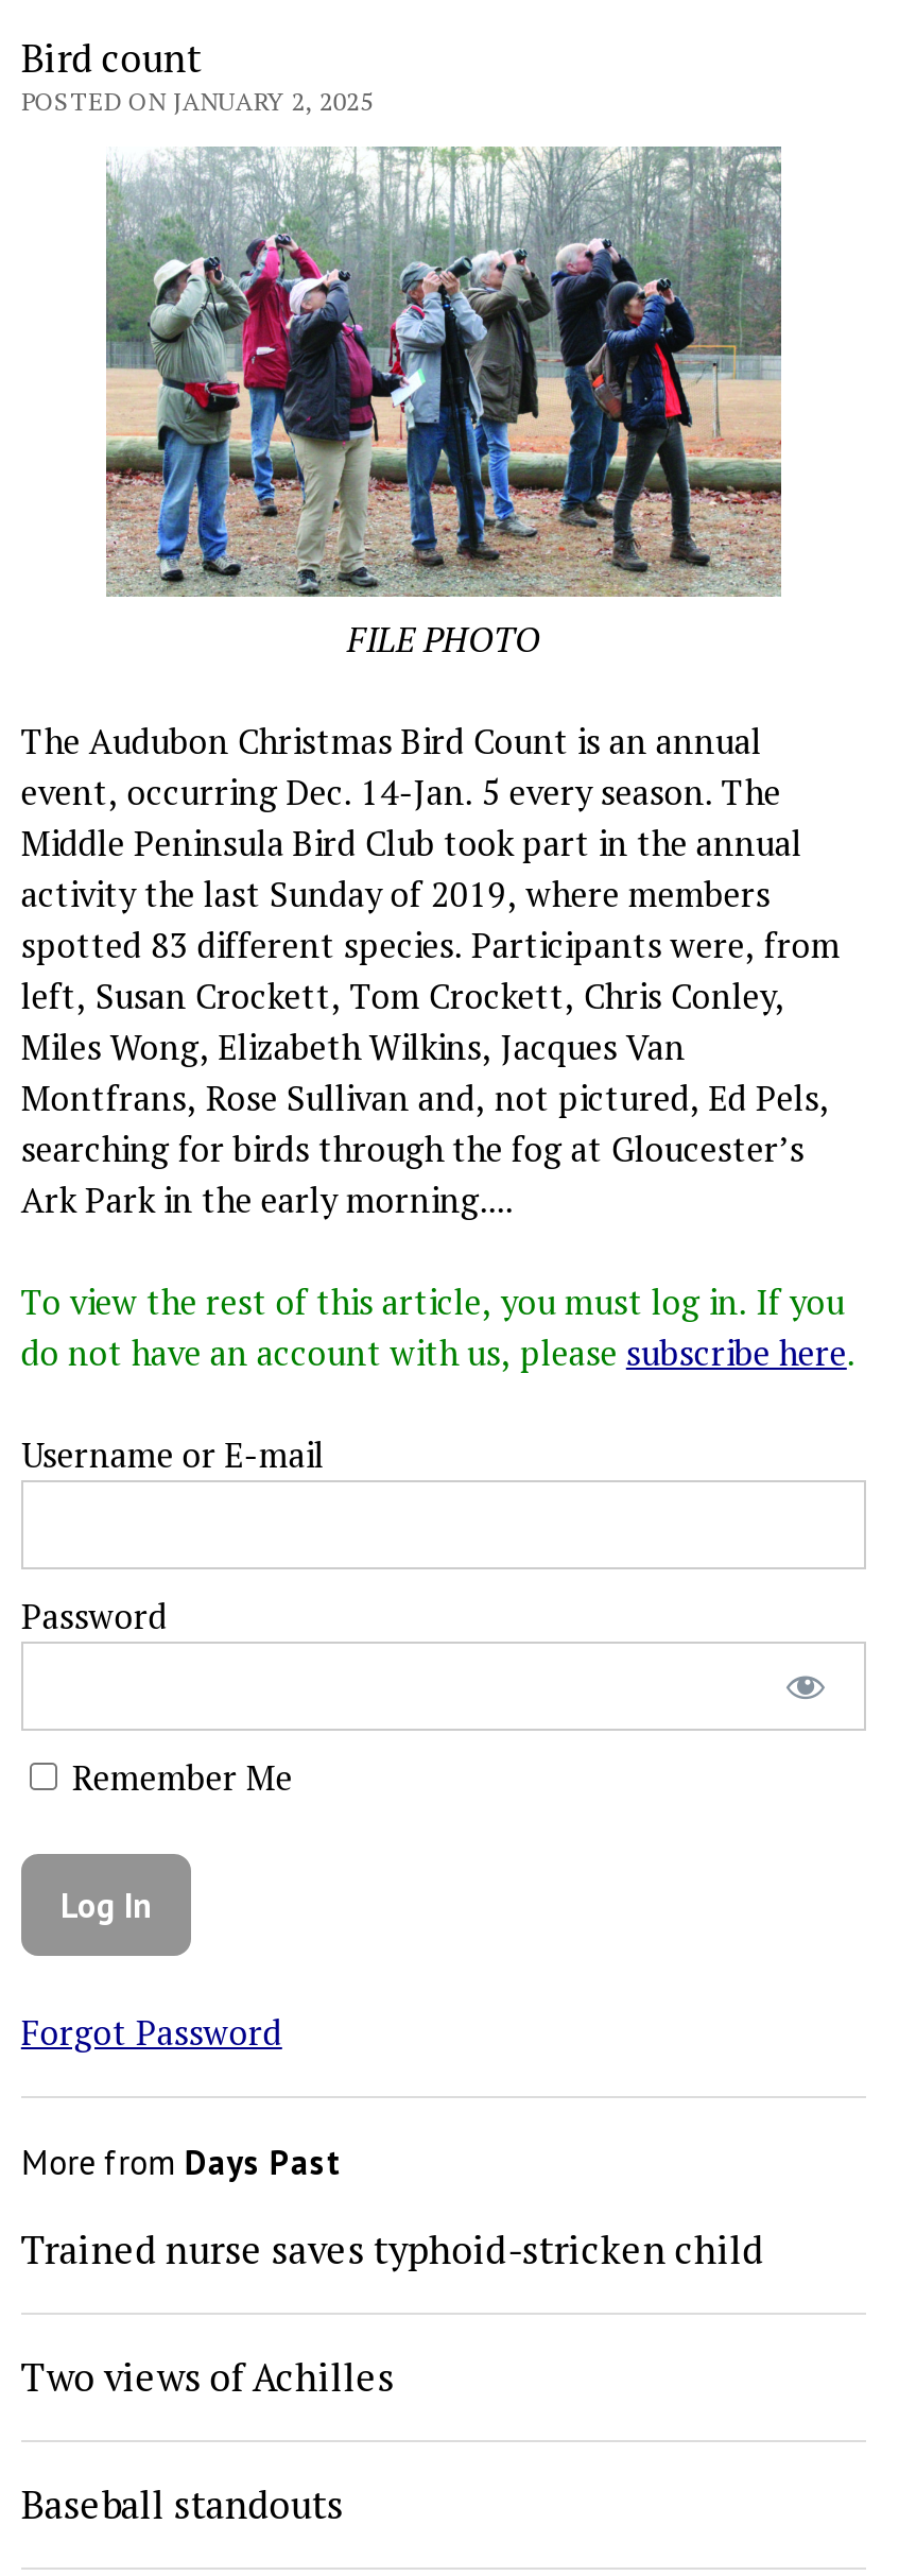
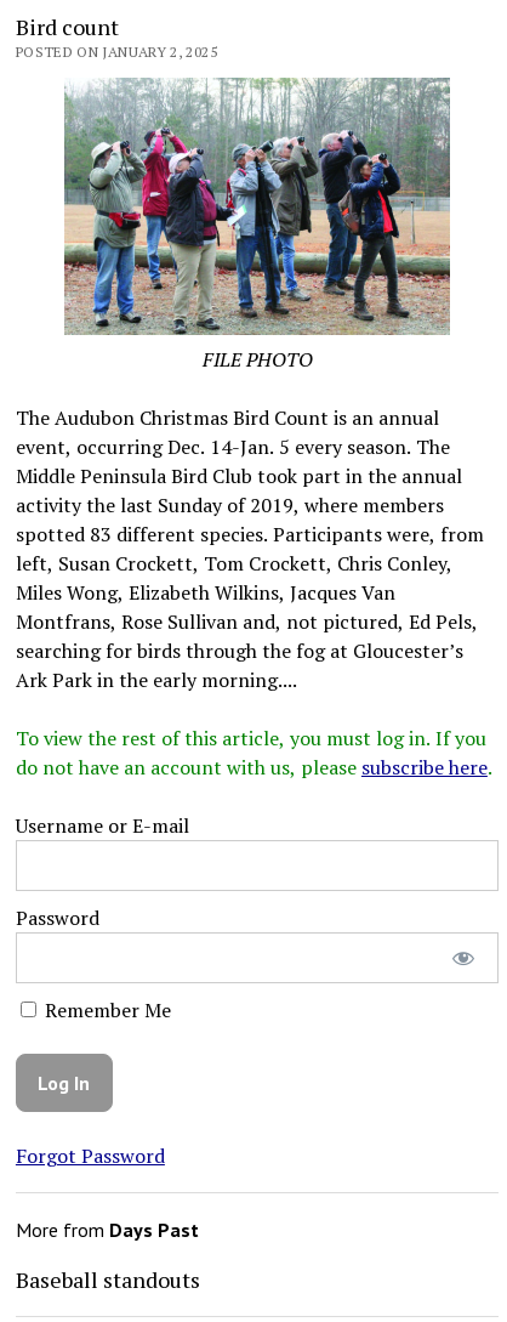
- Trained nurse saves typhoid-stricken child
- Two views of Achilles
